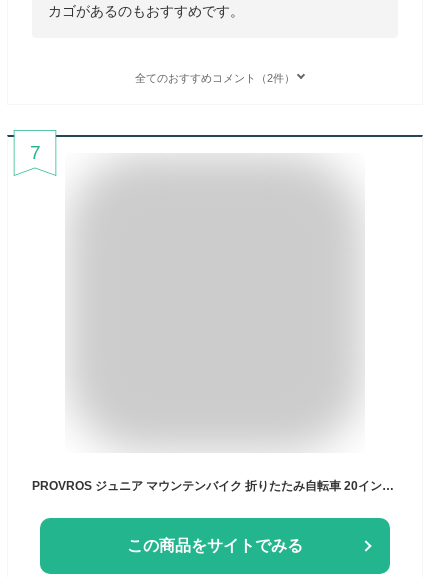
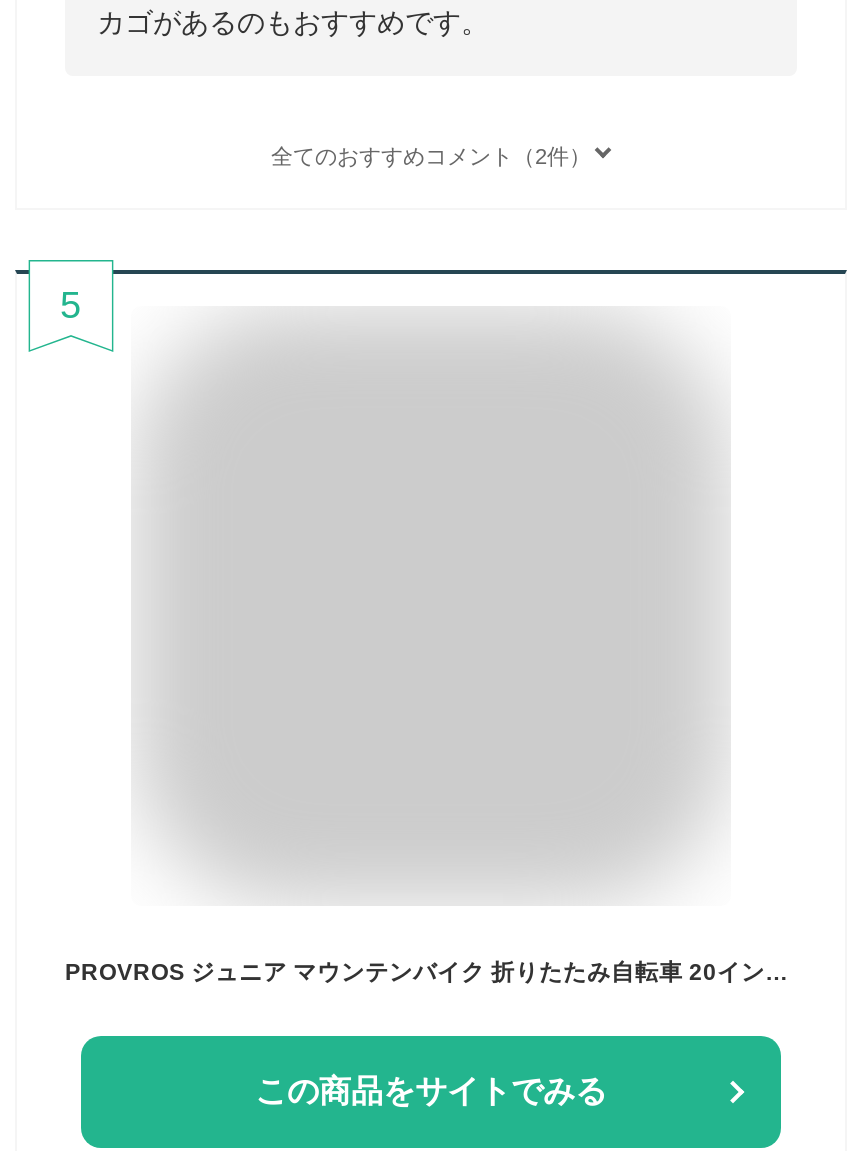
- 7
+ 5
